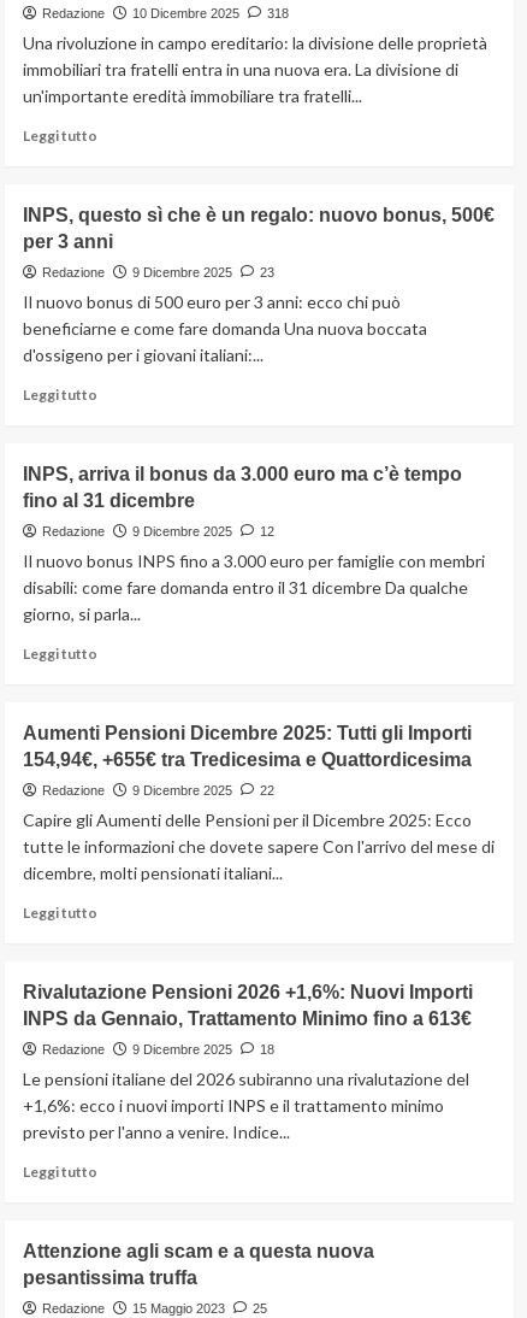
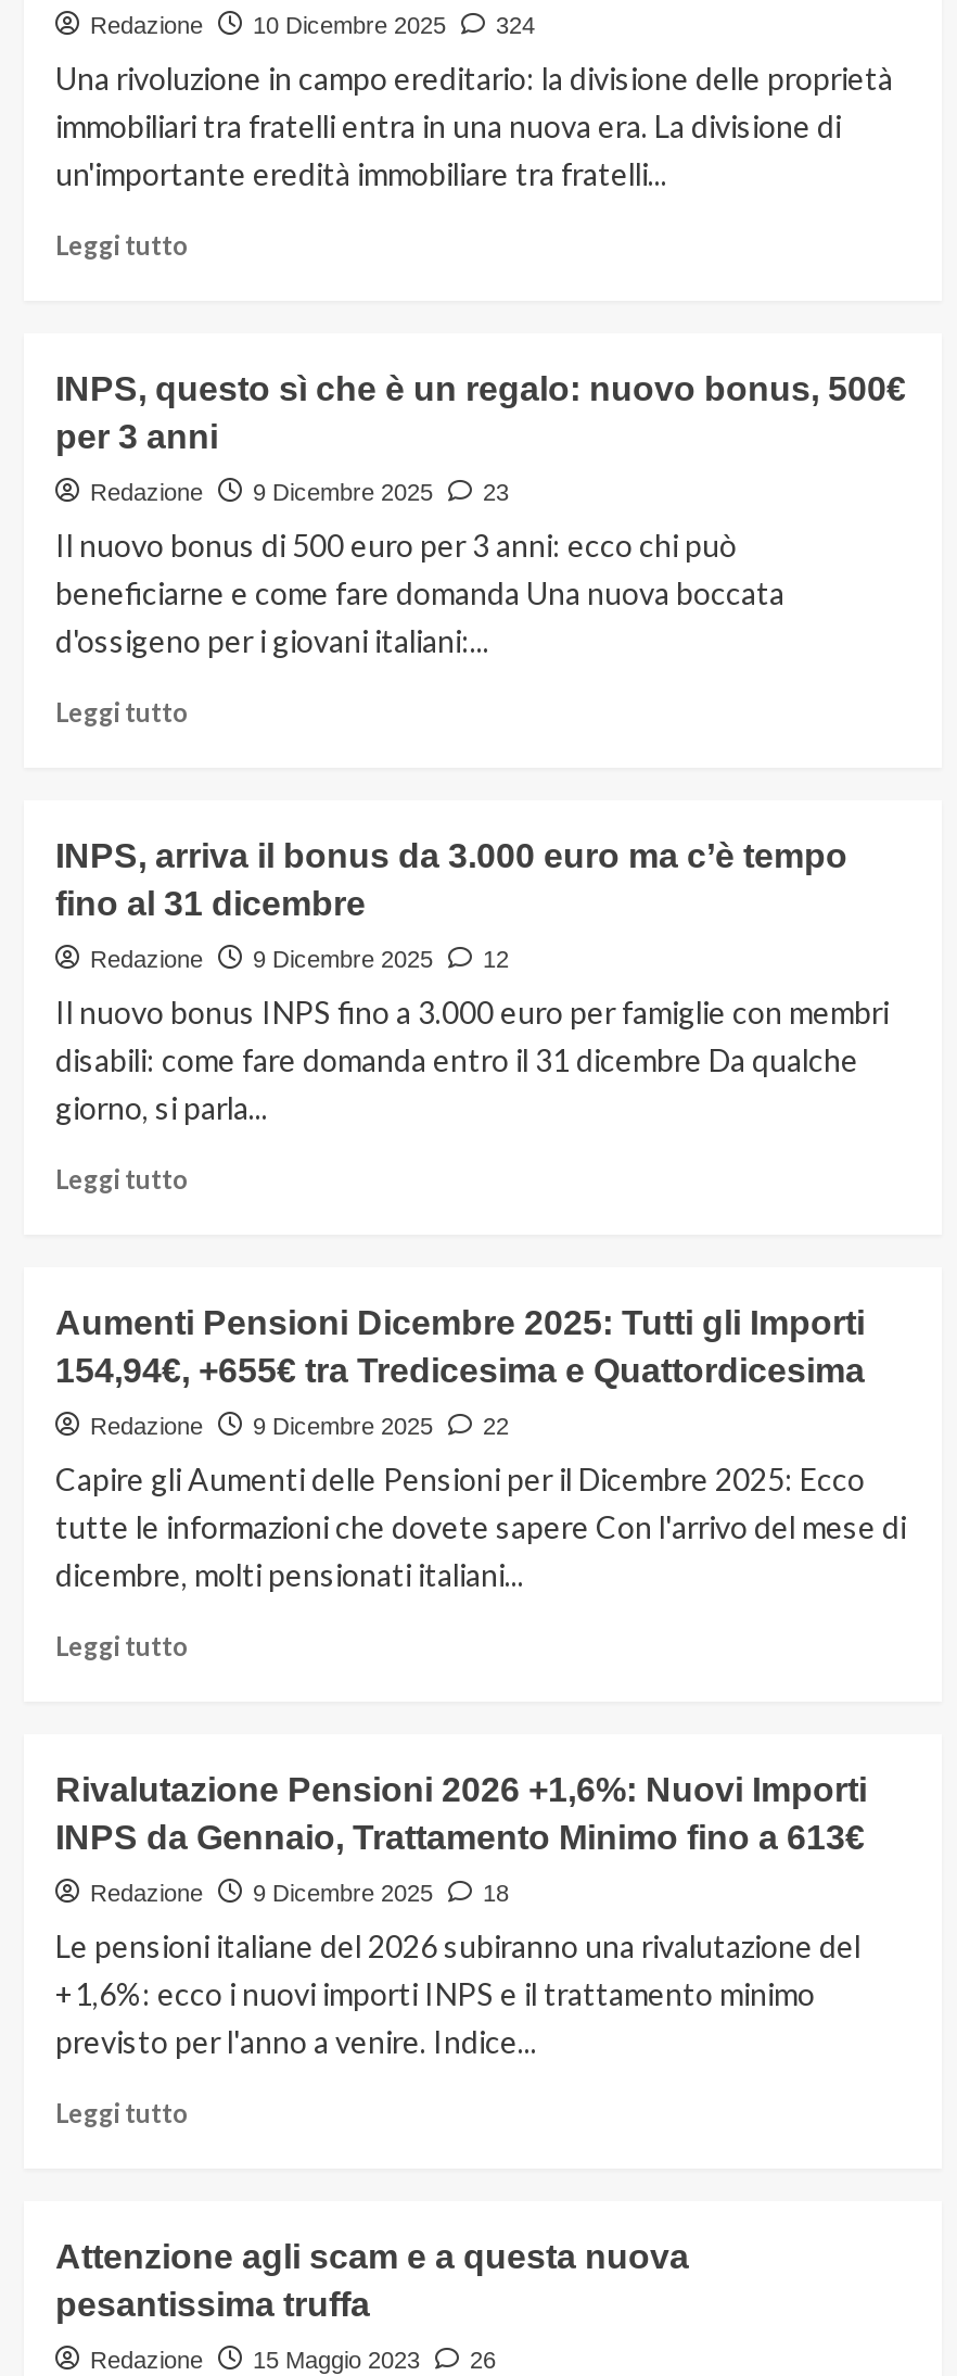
- 318
+ 324

- 25
+ 26
